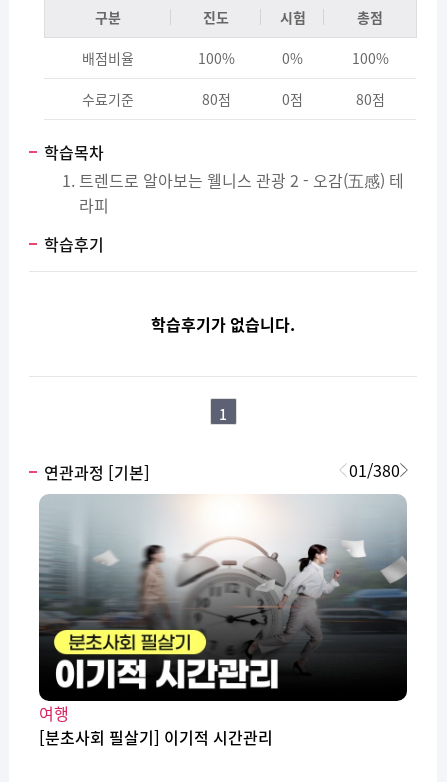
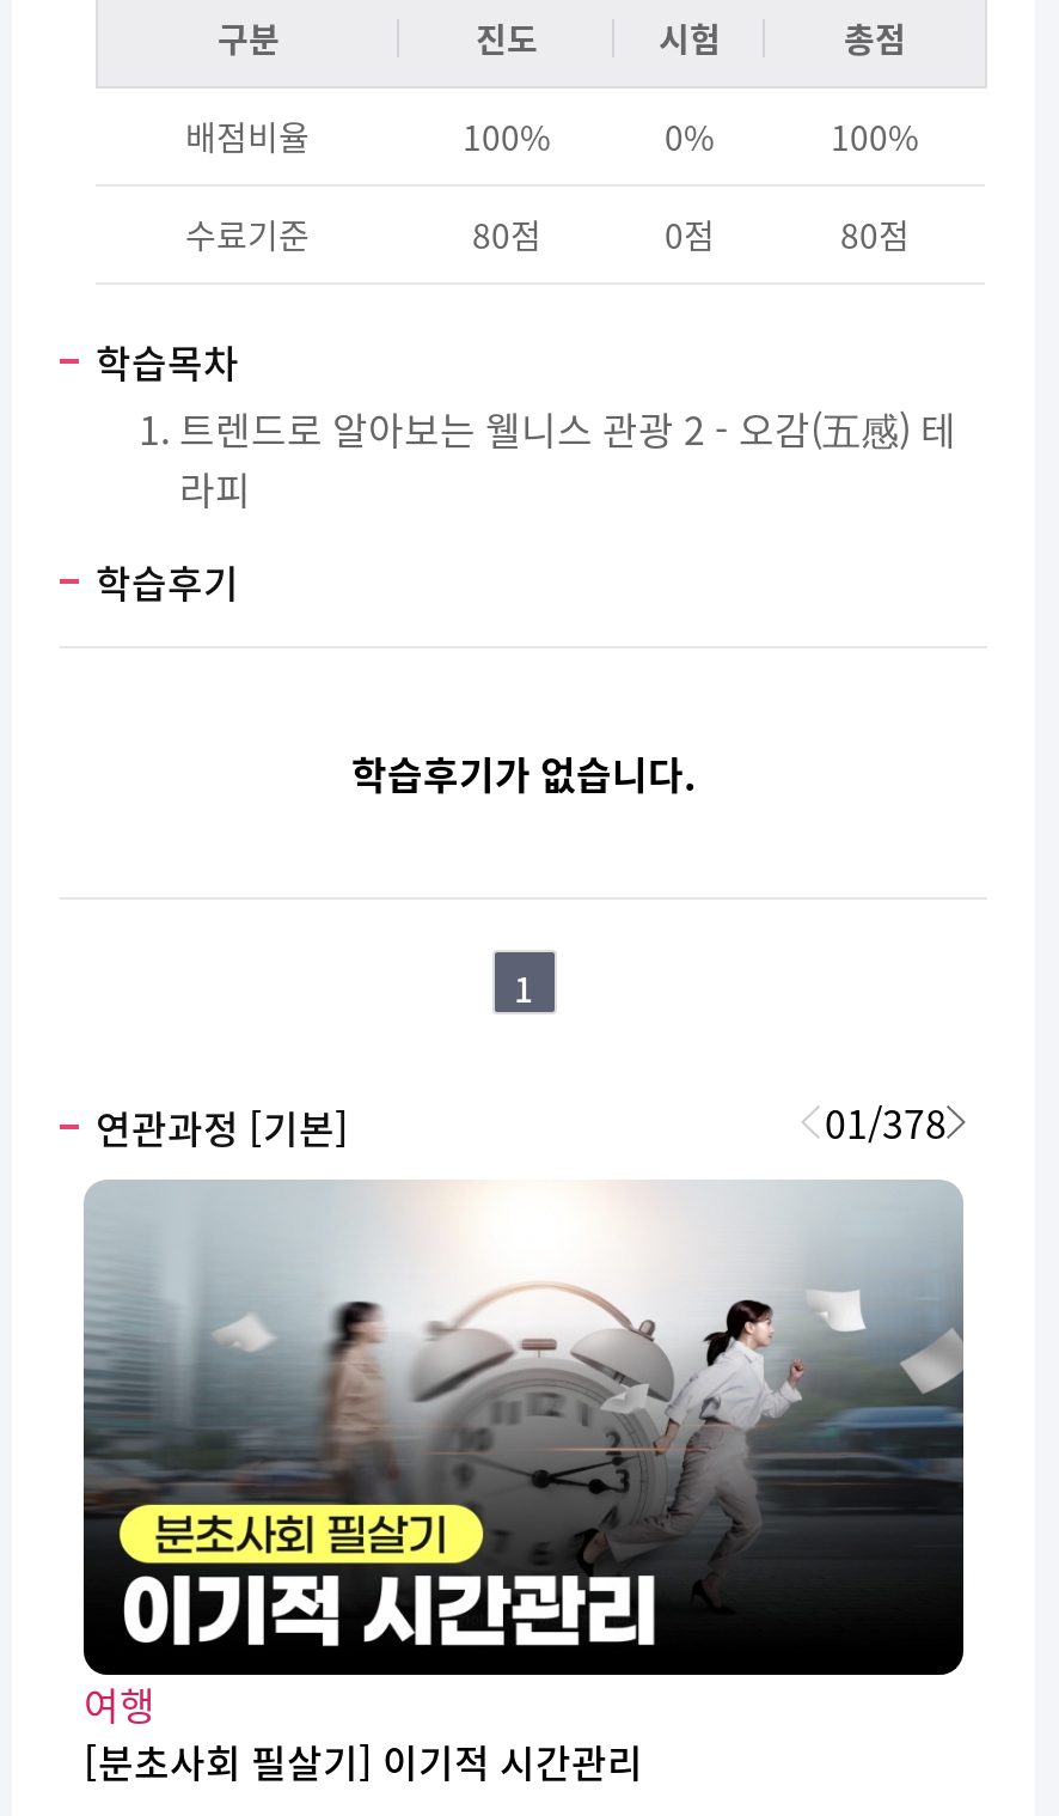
- 01/380
+ 01/378
